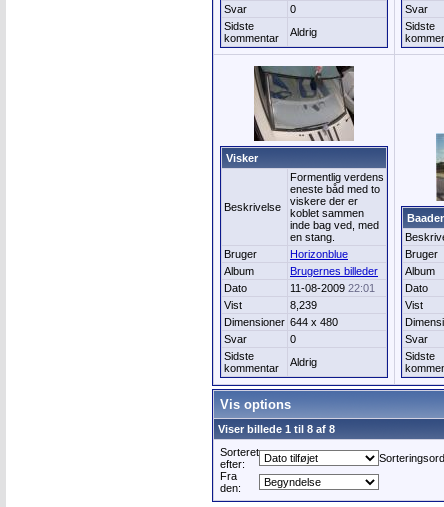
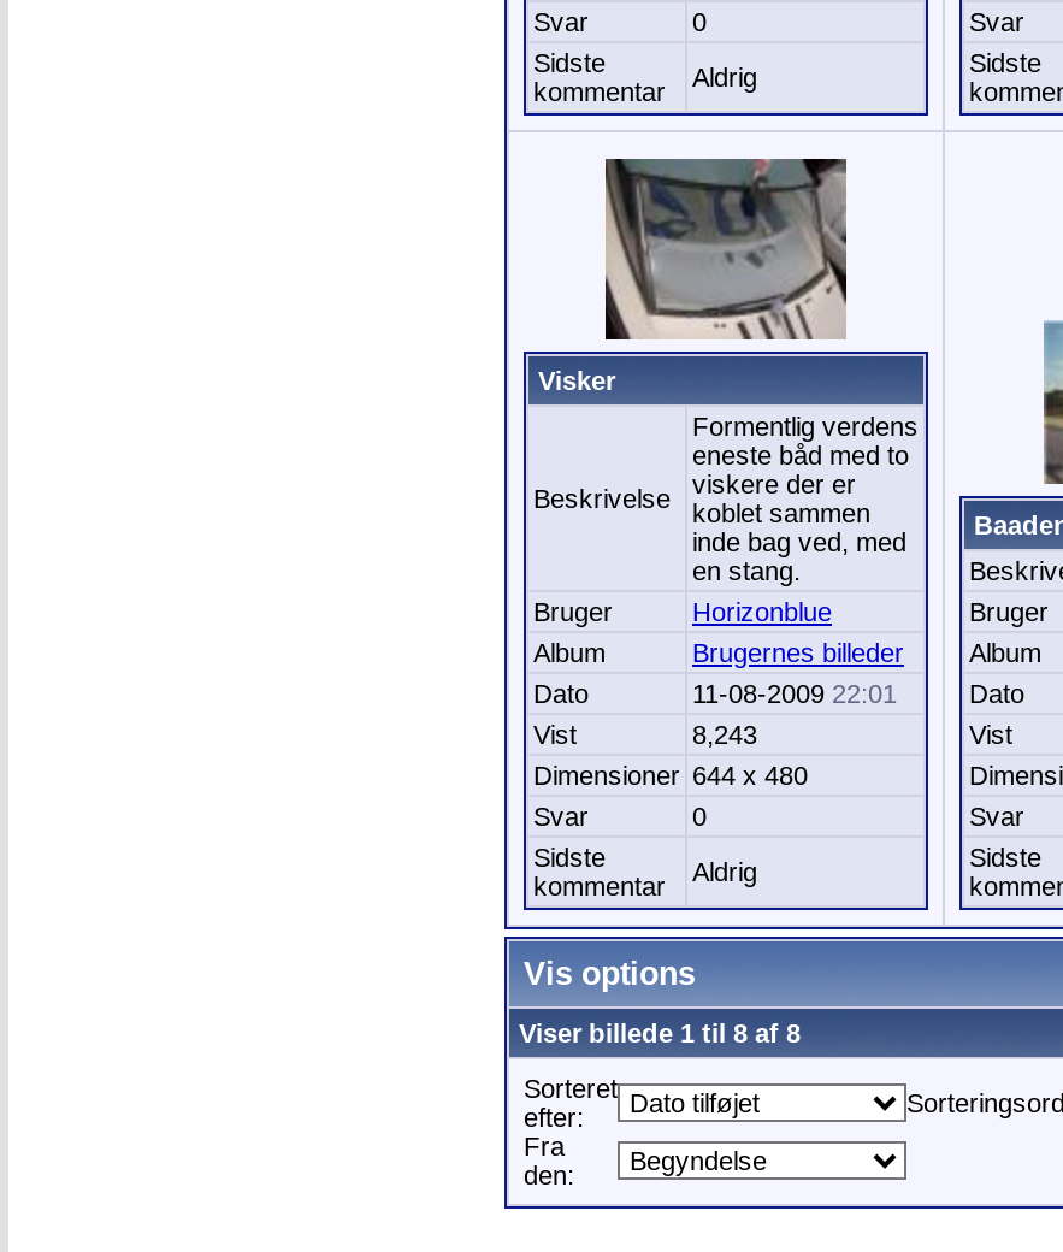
- 8,239
+ 8,243
